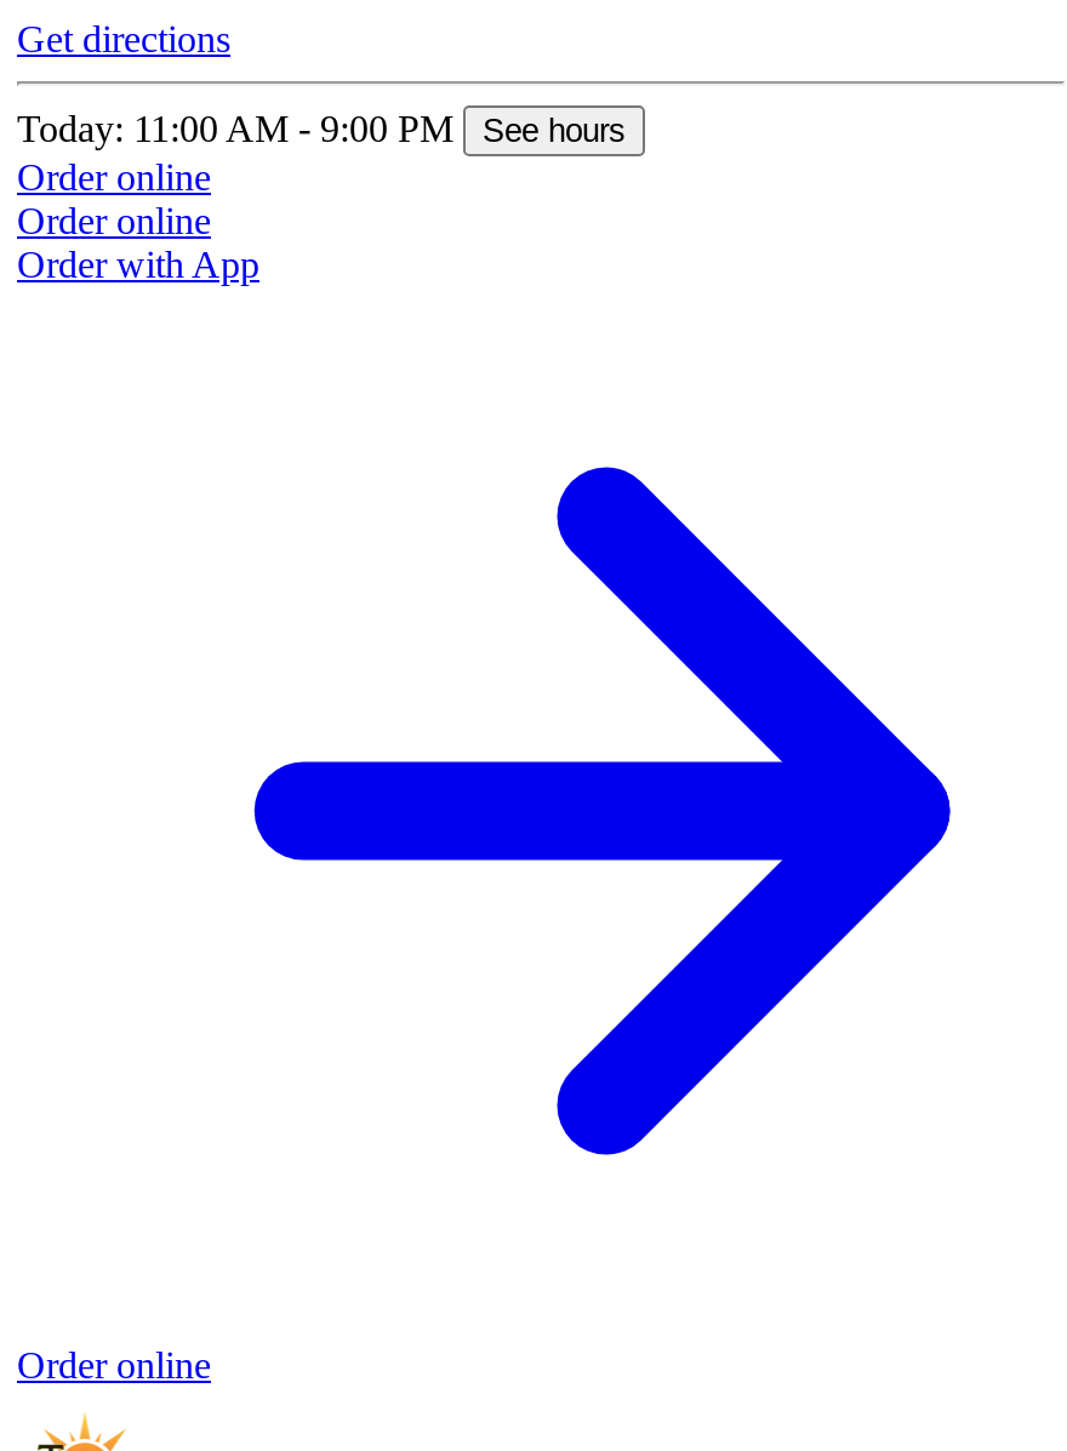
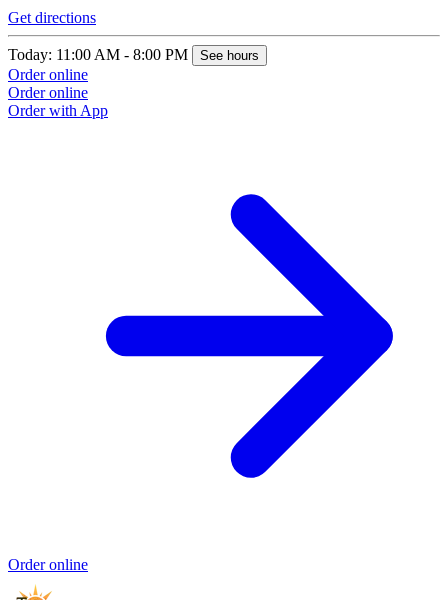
- Today: 11:00 AM - 9:00 PM See hours
+ Today: 11:00 AM - 8:00 PM See hours
